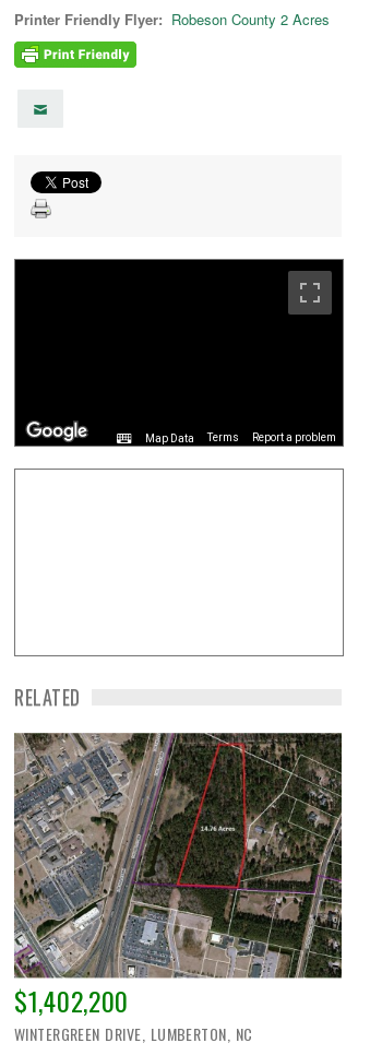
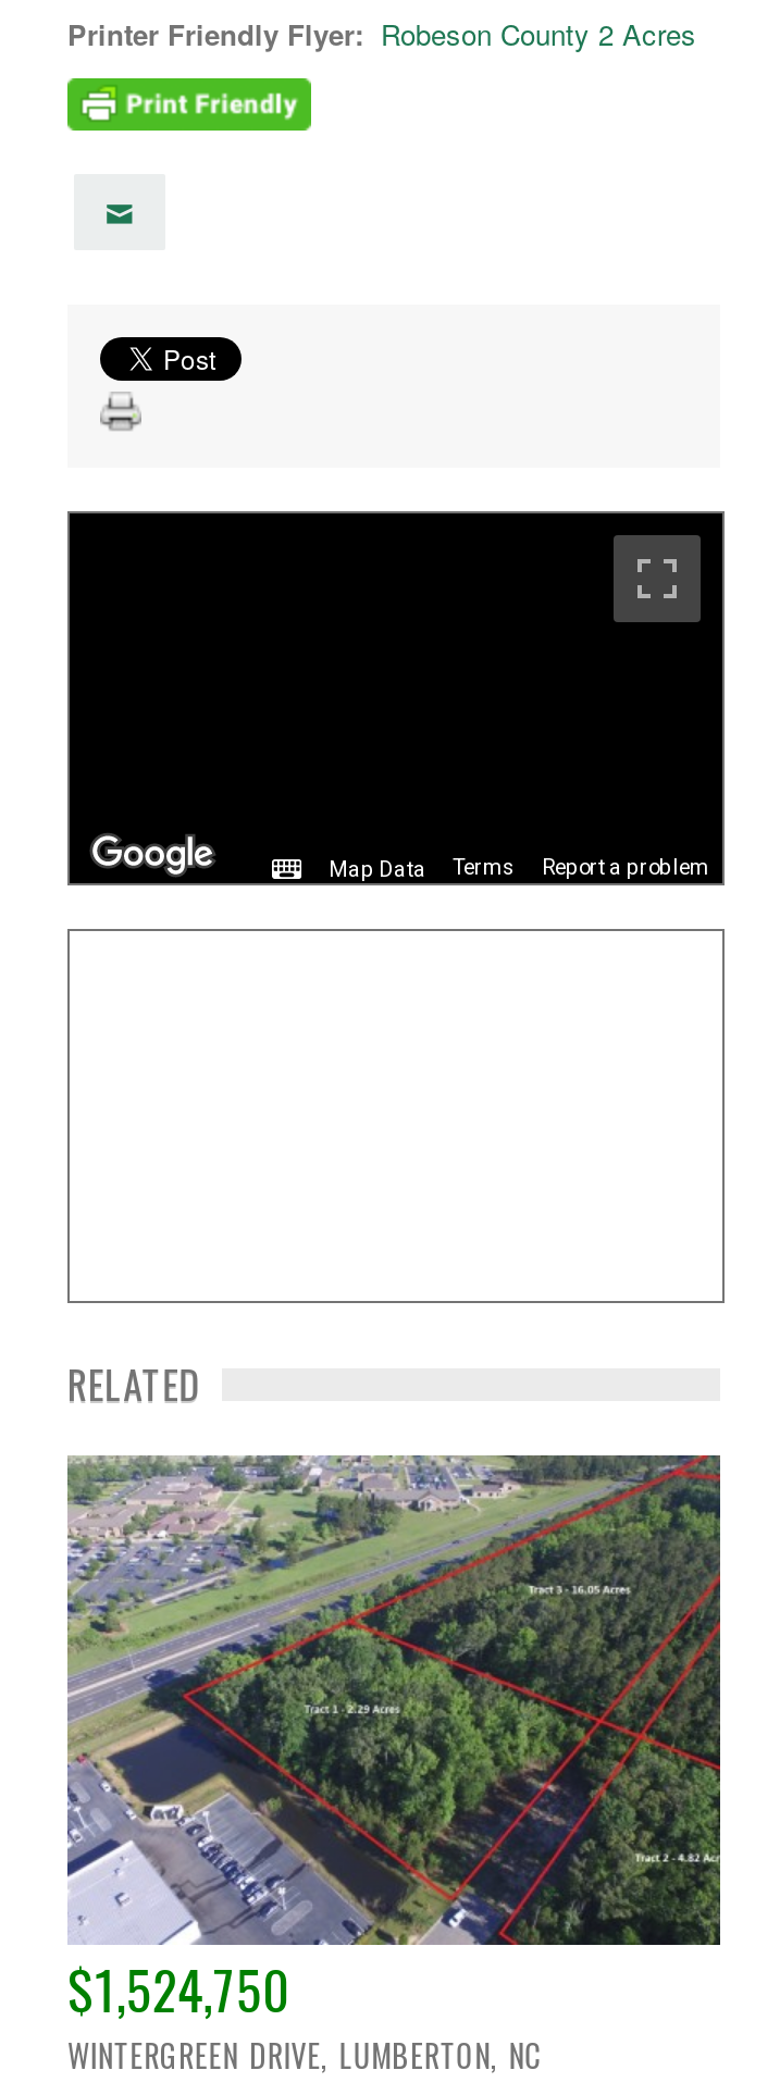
- [image]
- $1,402,200
+ [image]
+ $1,524,750
